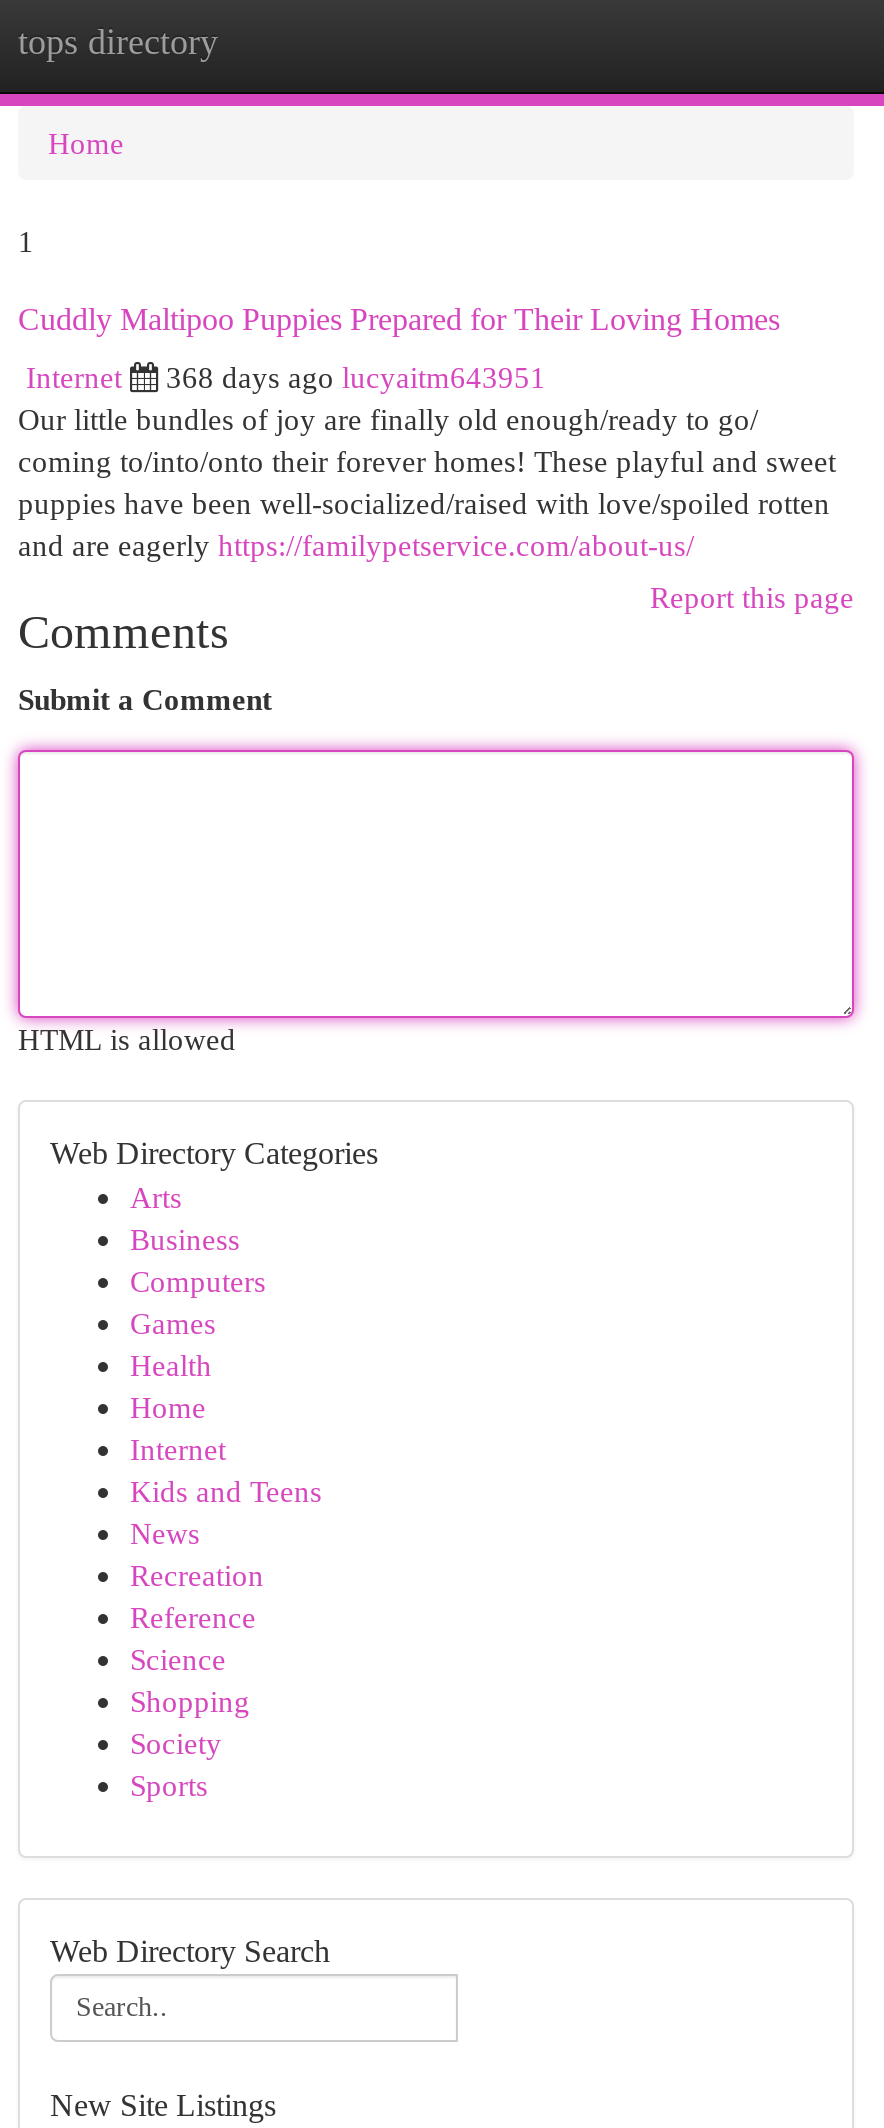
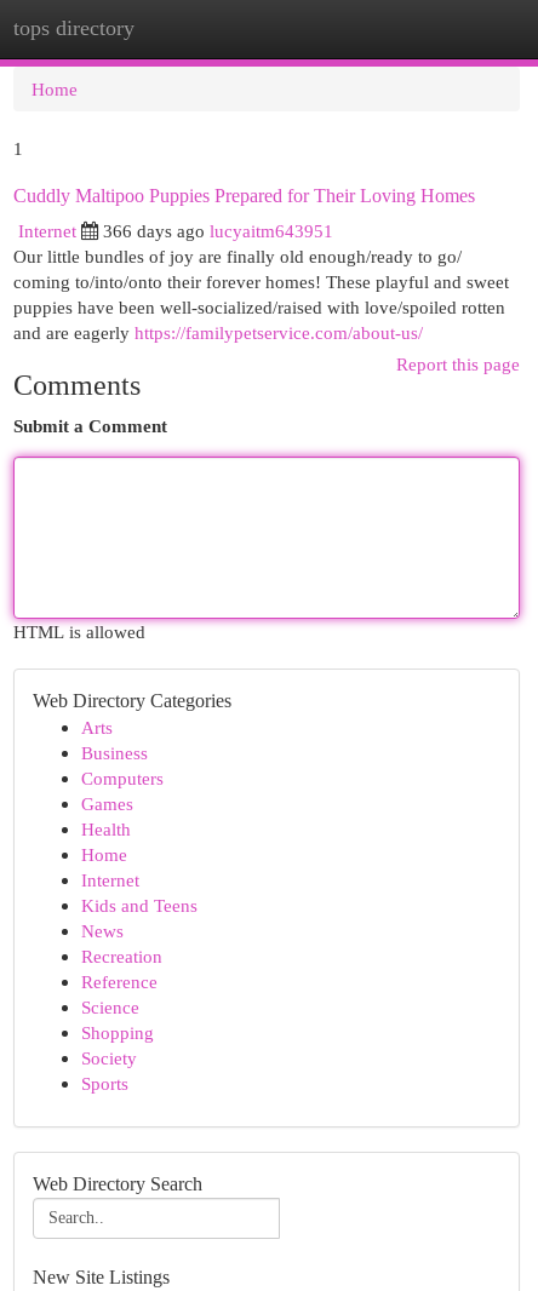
- 368 days ago lucyaitm643951
+ 366 days ago lucyaitm643951
